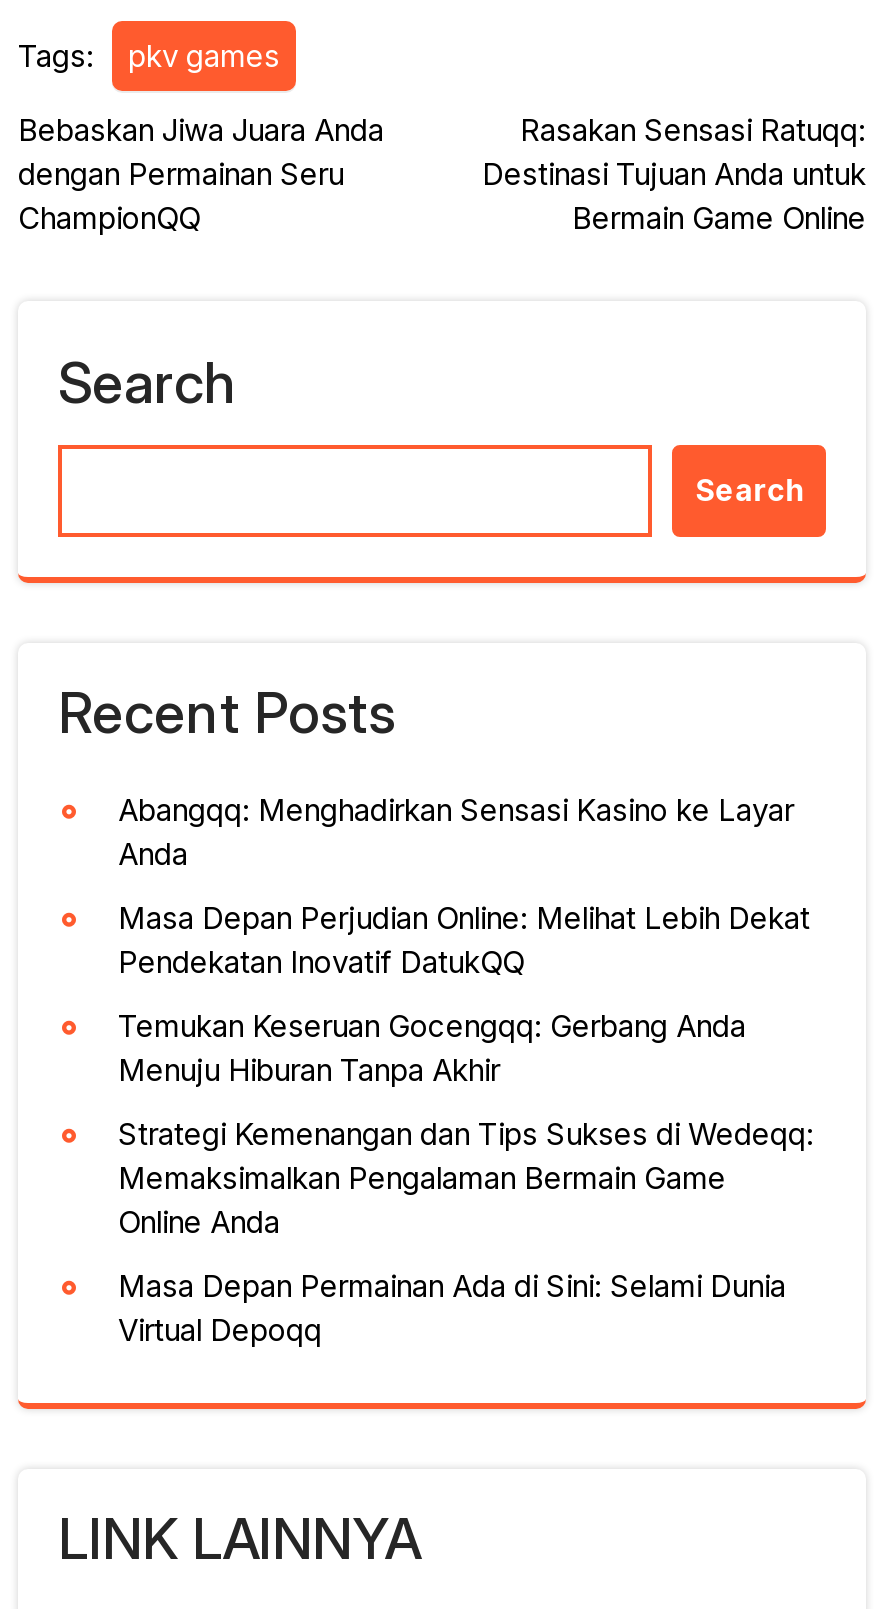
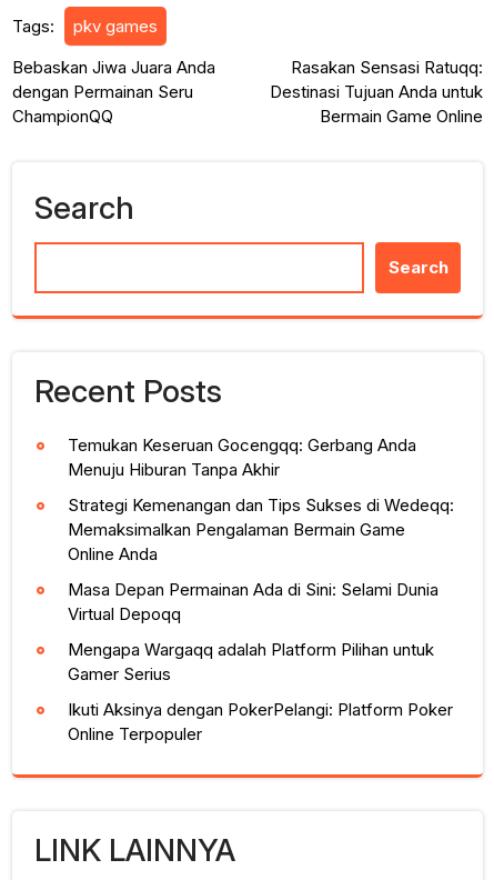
- Abangqq: Menghadirkan Sensasi Kasino ke Layar
- Anda
- Masa Depan Perjudian Online: Melihat Lebih Dekat
- Pendekatan Inovatif DatukQQ

moved up: Temukan Keseruan Gocengqq: Gerbang Anda | Menuju Hiburan Tanpa Akhir | Strategi Kemenangan dan Tips Sukses di Wedeqq: | Memaksimalkan Pengalaman Bermain Game | Online Anda | Masa Depan Permainan Ada di Sini: Selami Dunia | Virtual Depoqq

+ Mengapa Wargaqq adalah Platform Pilihan untuk
+ Gamer Serius
+ Ikuti Aksinya dengan PokerPelangi: Platform Poker
+ Online Terpopuler
